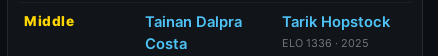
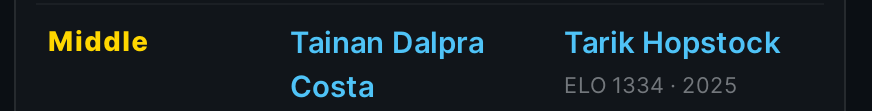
- ELO 1336 · 2025
+ ELO 1334 · 2025
